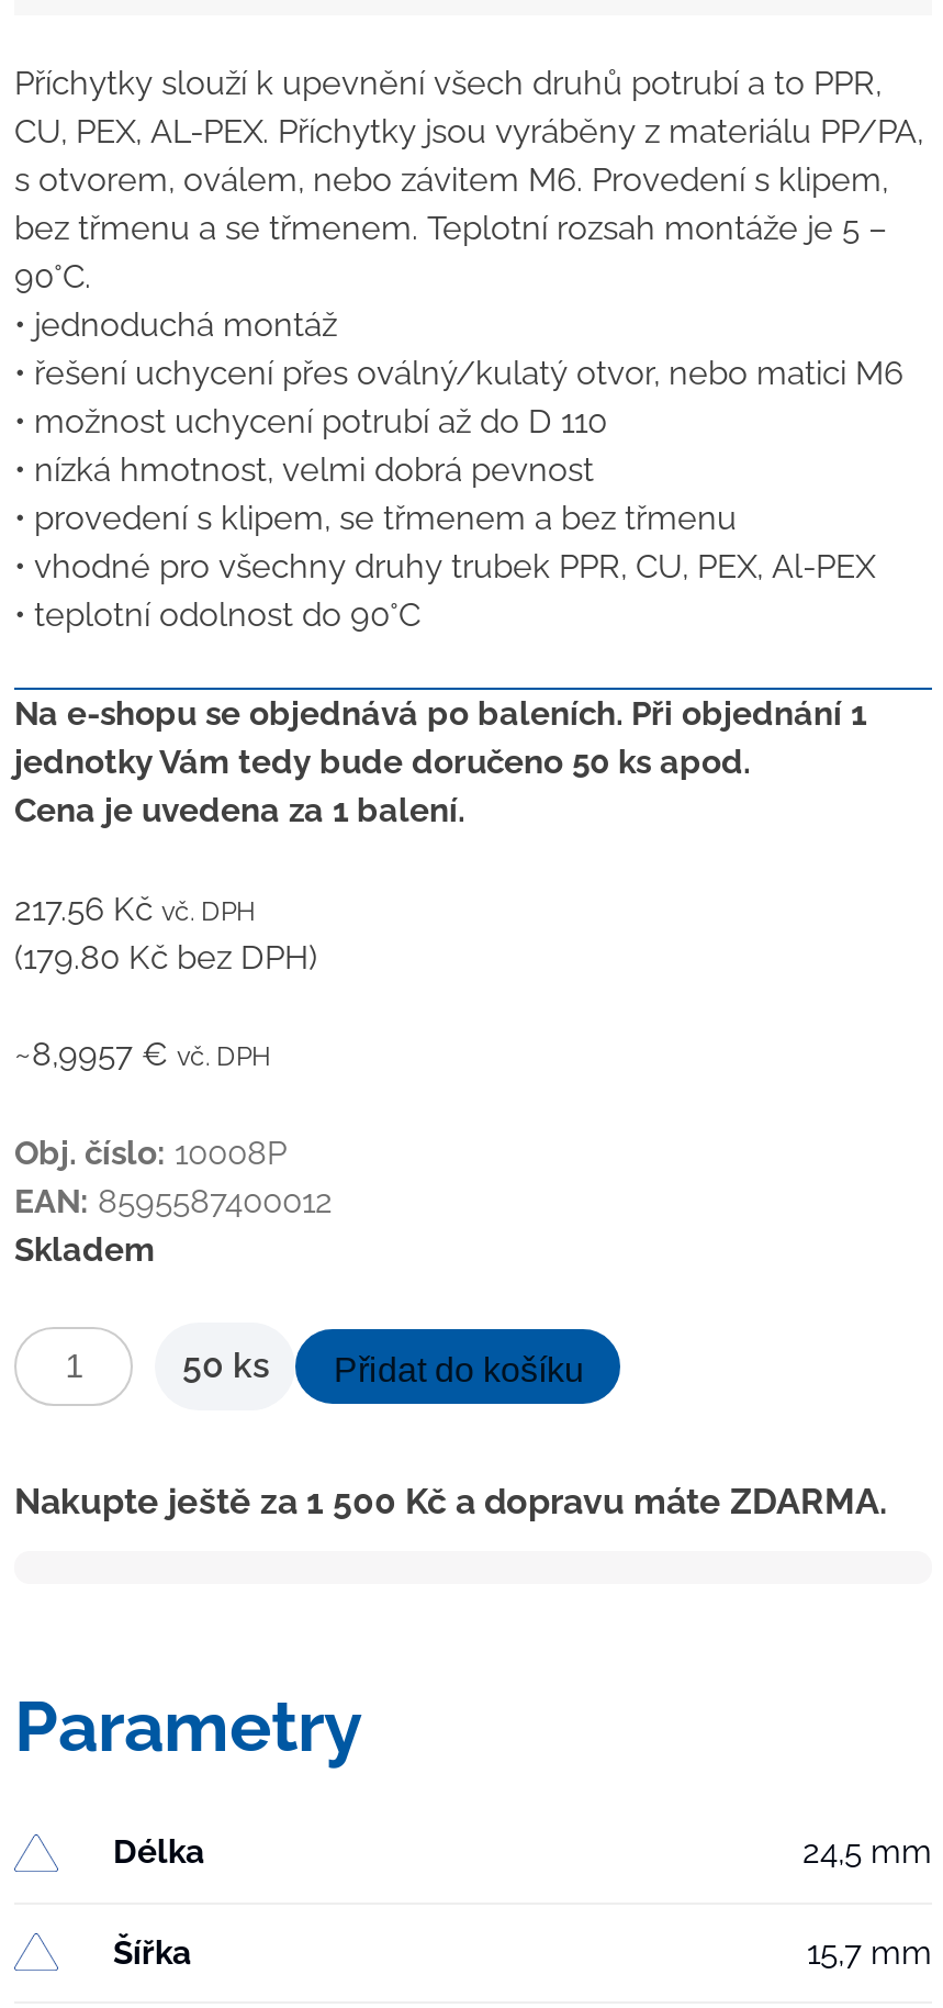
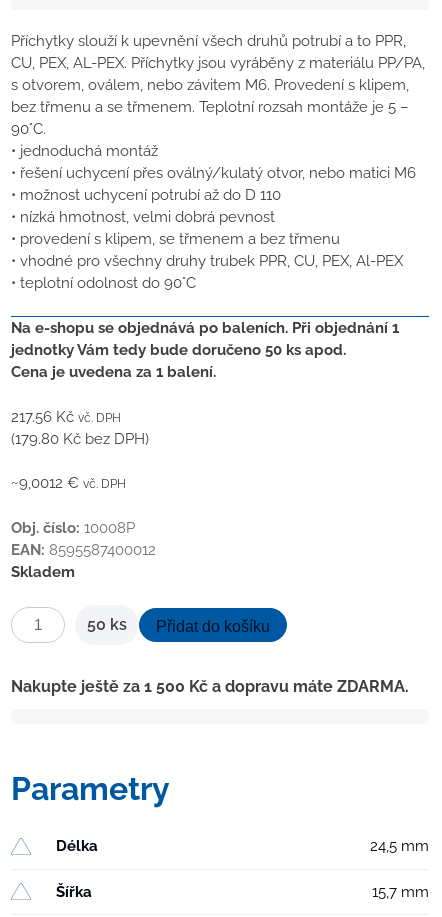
- ~8,9957 €vč. DPH
+ ~9,0012 €vč. DPH
